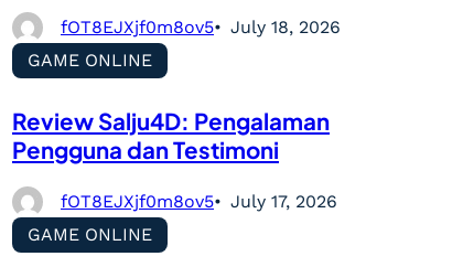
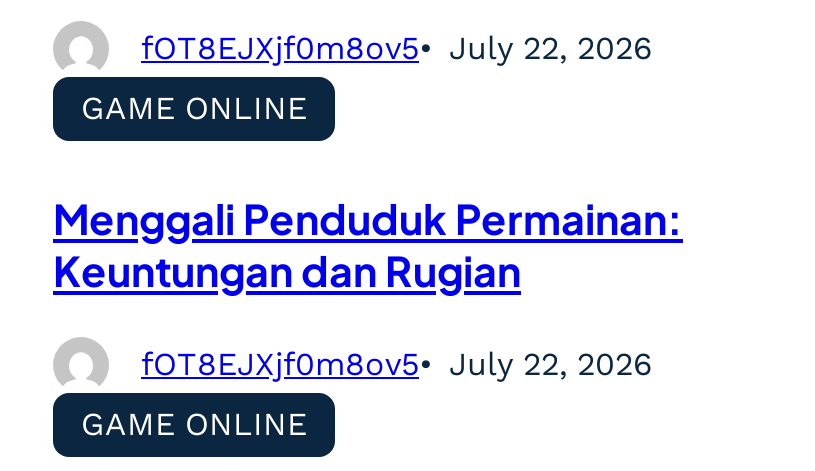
- fOT8EJXjf0m8ov5 July 18, 2026
+ fOT8EJXjf0m8ov5 July 22, 2026

- Review Salju4D: Pengalaman
- Pengguna dan Testimoni
+ Menggali Penduduk Permainan:
+ Keuntungan dan Rugian

- fOT8EJXjf0m8ov5 July 17, 2026
+ fOT8EJXjf0m8ov5 July 22, 2026
